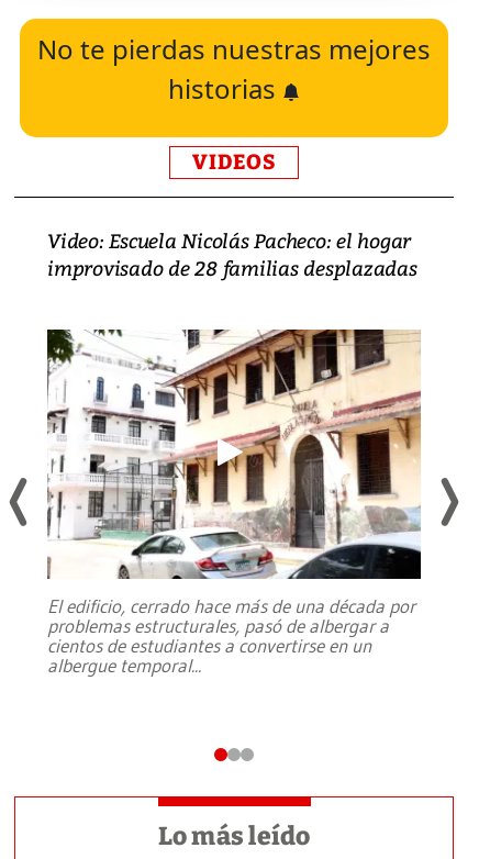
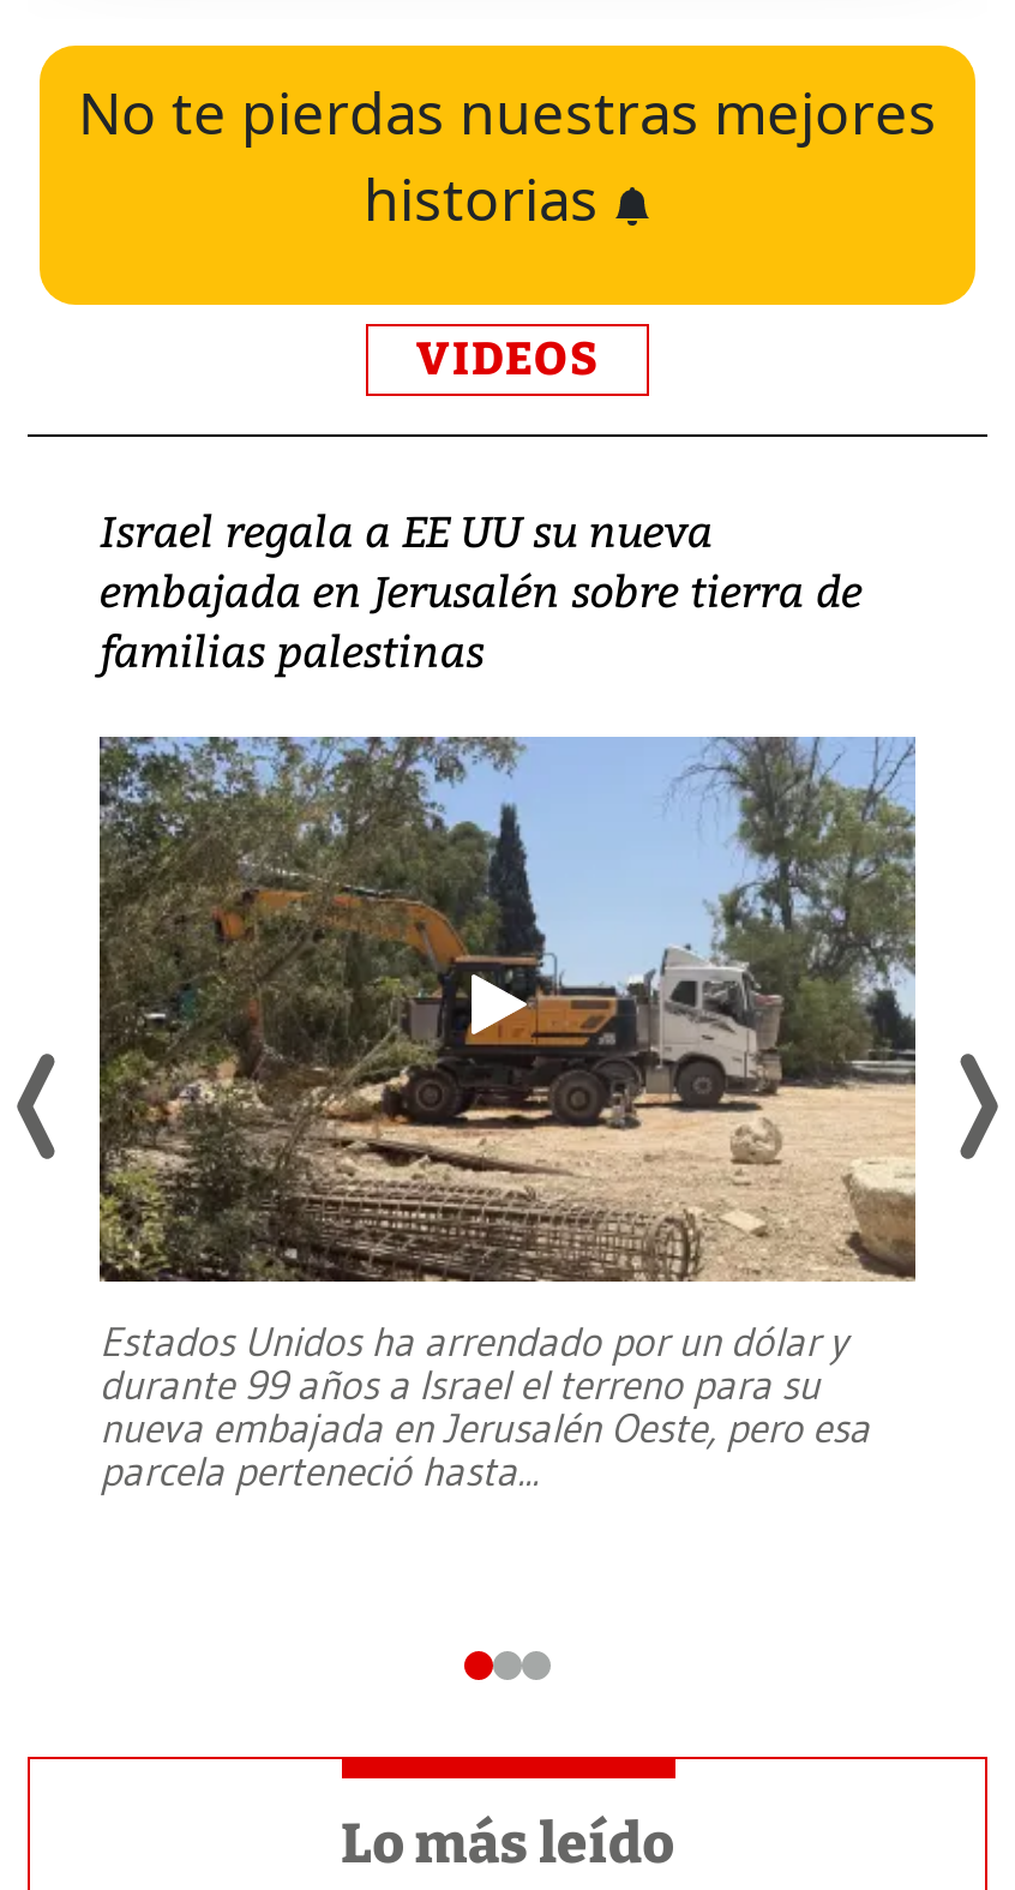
- Video: Escuela Nicolás Pacheco: el hogar
- improvisado de 28 familias desplazadas
+ Israel regala a EE UU su nueva
+ embajada en Jerusalén sobre tierra de
+ familias palestinas

- [image]
- El edificio, cerrado hace más de una década por
- problemas estructurales, pasó de albergar a
- cientos de estudiantes a convertirse en un
- albergue temporal...
+ [image]
+ Estados Unidos ha arrendado por un dólar y
+ durante 99 años a Israel el terreno para su
+ nueva embajada en Jerusalén Oeste, pero esa
+ parcela perteneció hasta...
